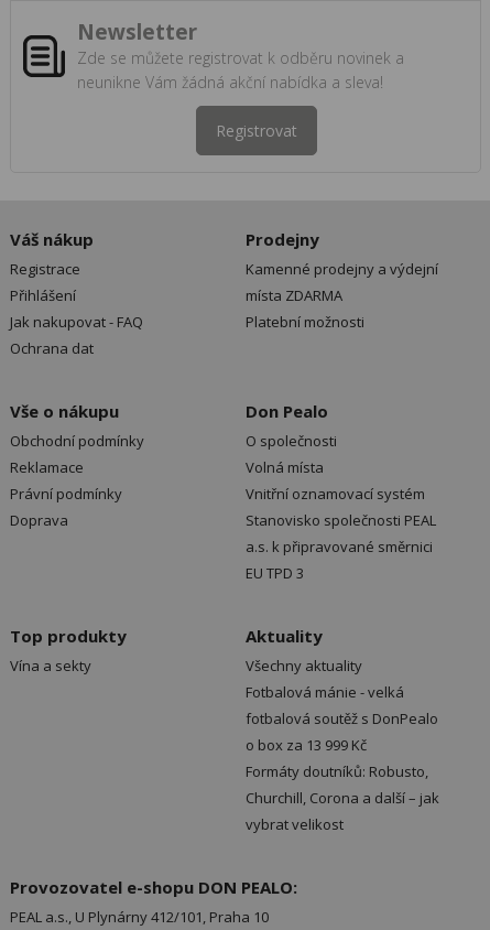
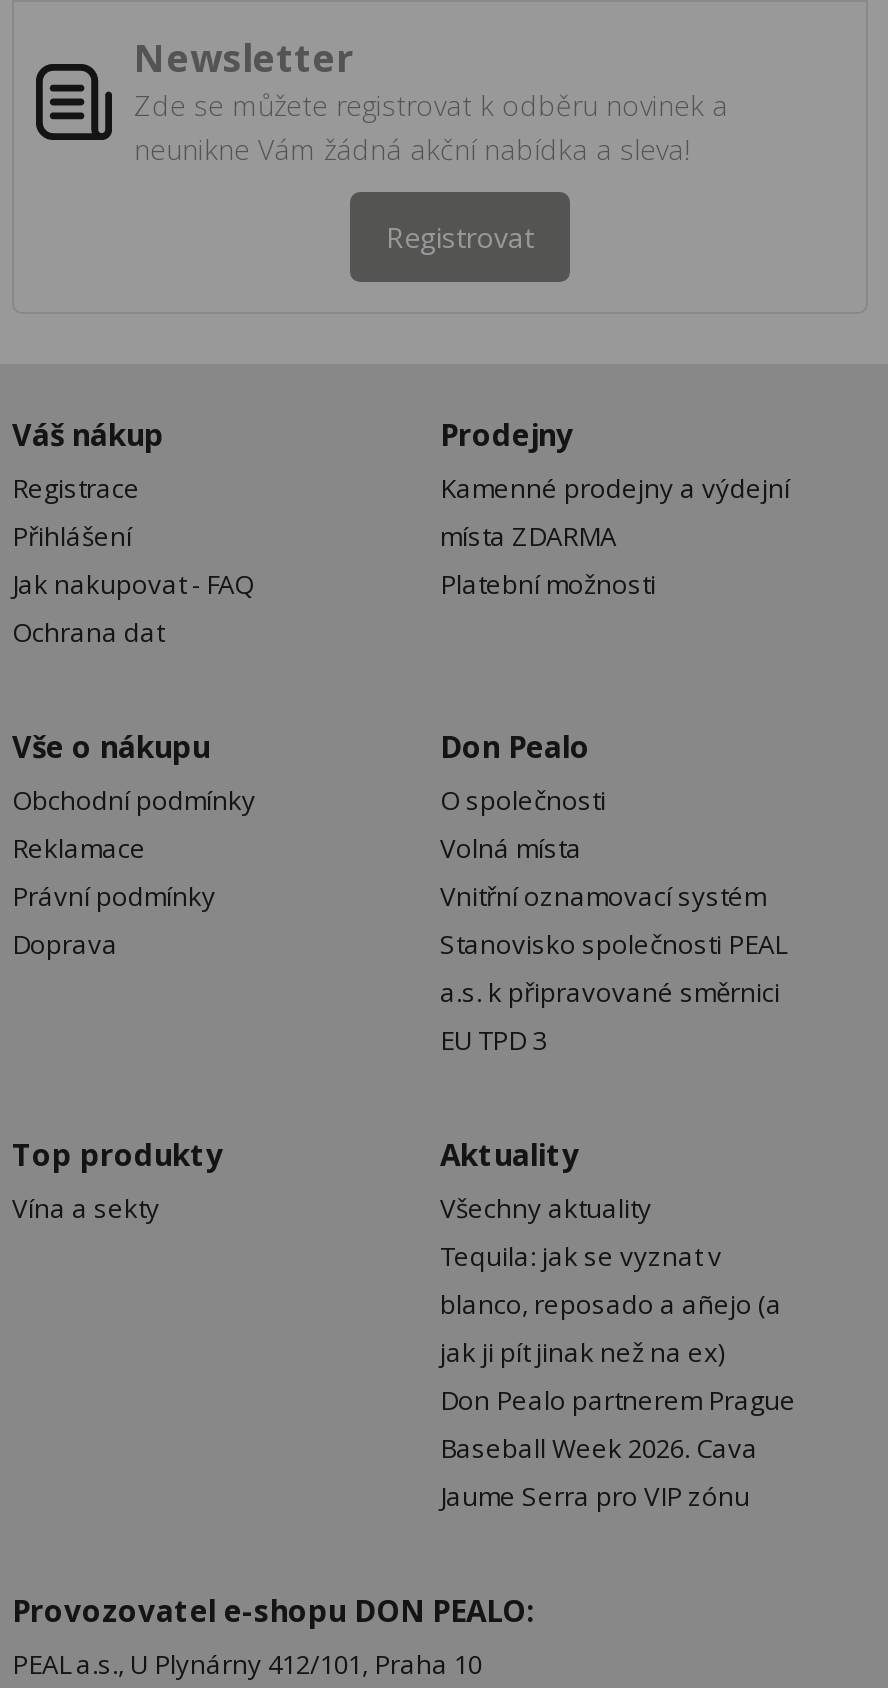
- Fotbalová mánie - velká
- fotbalová soutěž s DonPealo
- o box za 13 999 Kč
- Formáty doutníků: Robusto,
- Churchill, Corona a další – jak
- vybrat velikost
+ Tequila: jak se vyznat v
+ blanco, reposado a añejo (a
+ jak ji pít jinak než na ex)
+ Don Pealo partnerem Prague
+ Baseball Week 2026. Cava
+ Jaume Serra pro VIP zónu
